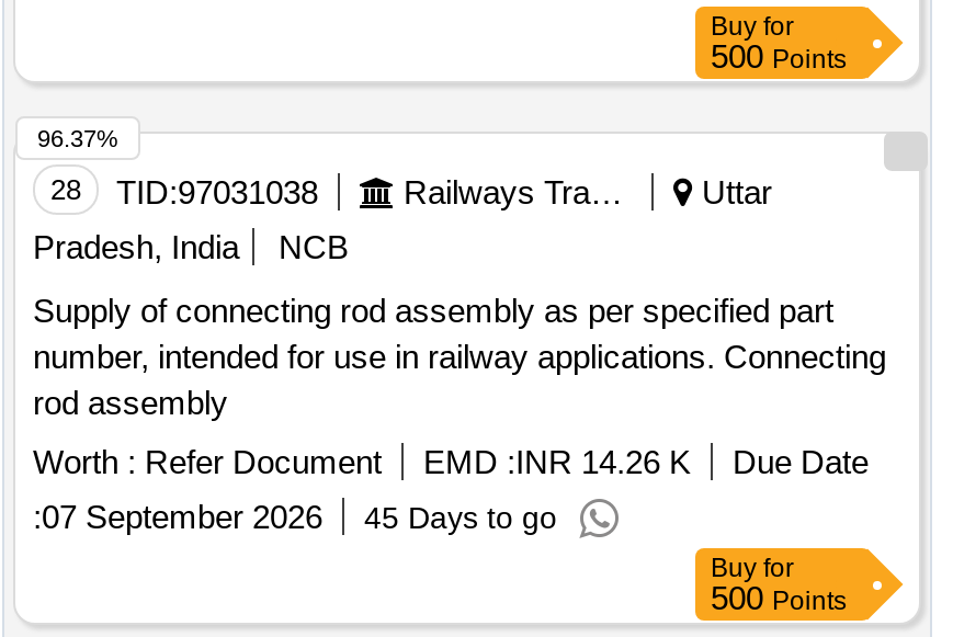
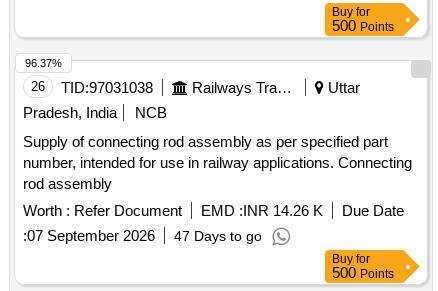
- 28 TID:97031038
+ 26 TID:97031038

- :07 September 2026 45 Days to go
+ :07 September 2026 47 Days to go
